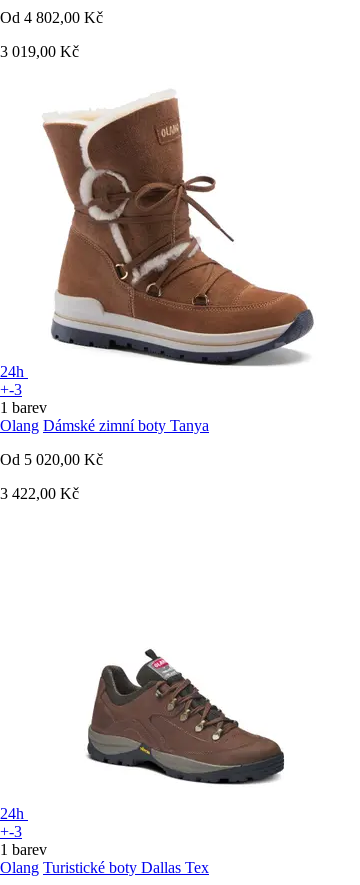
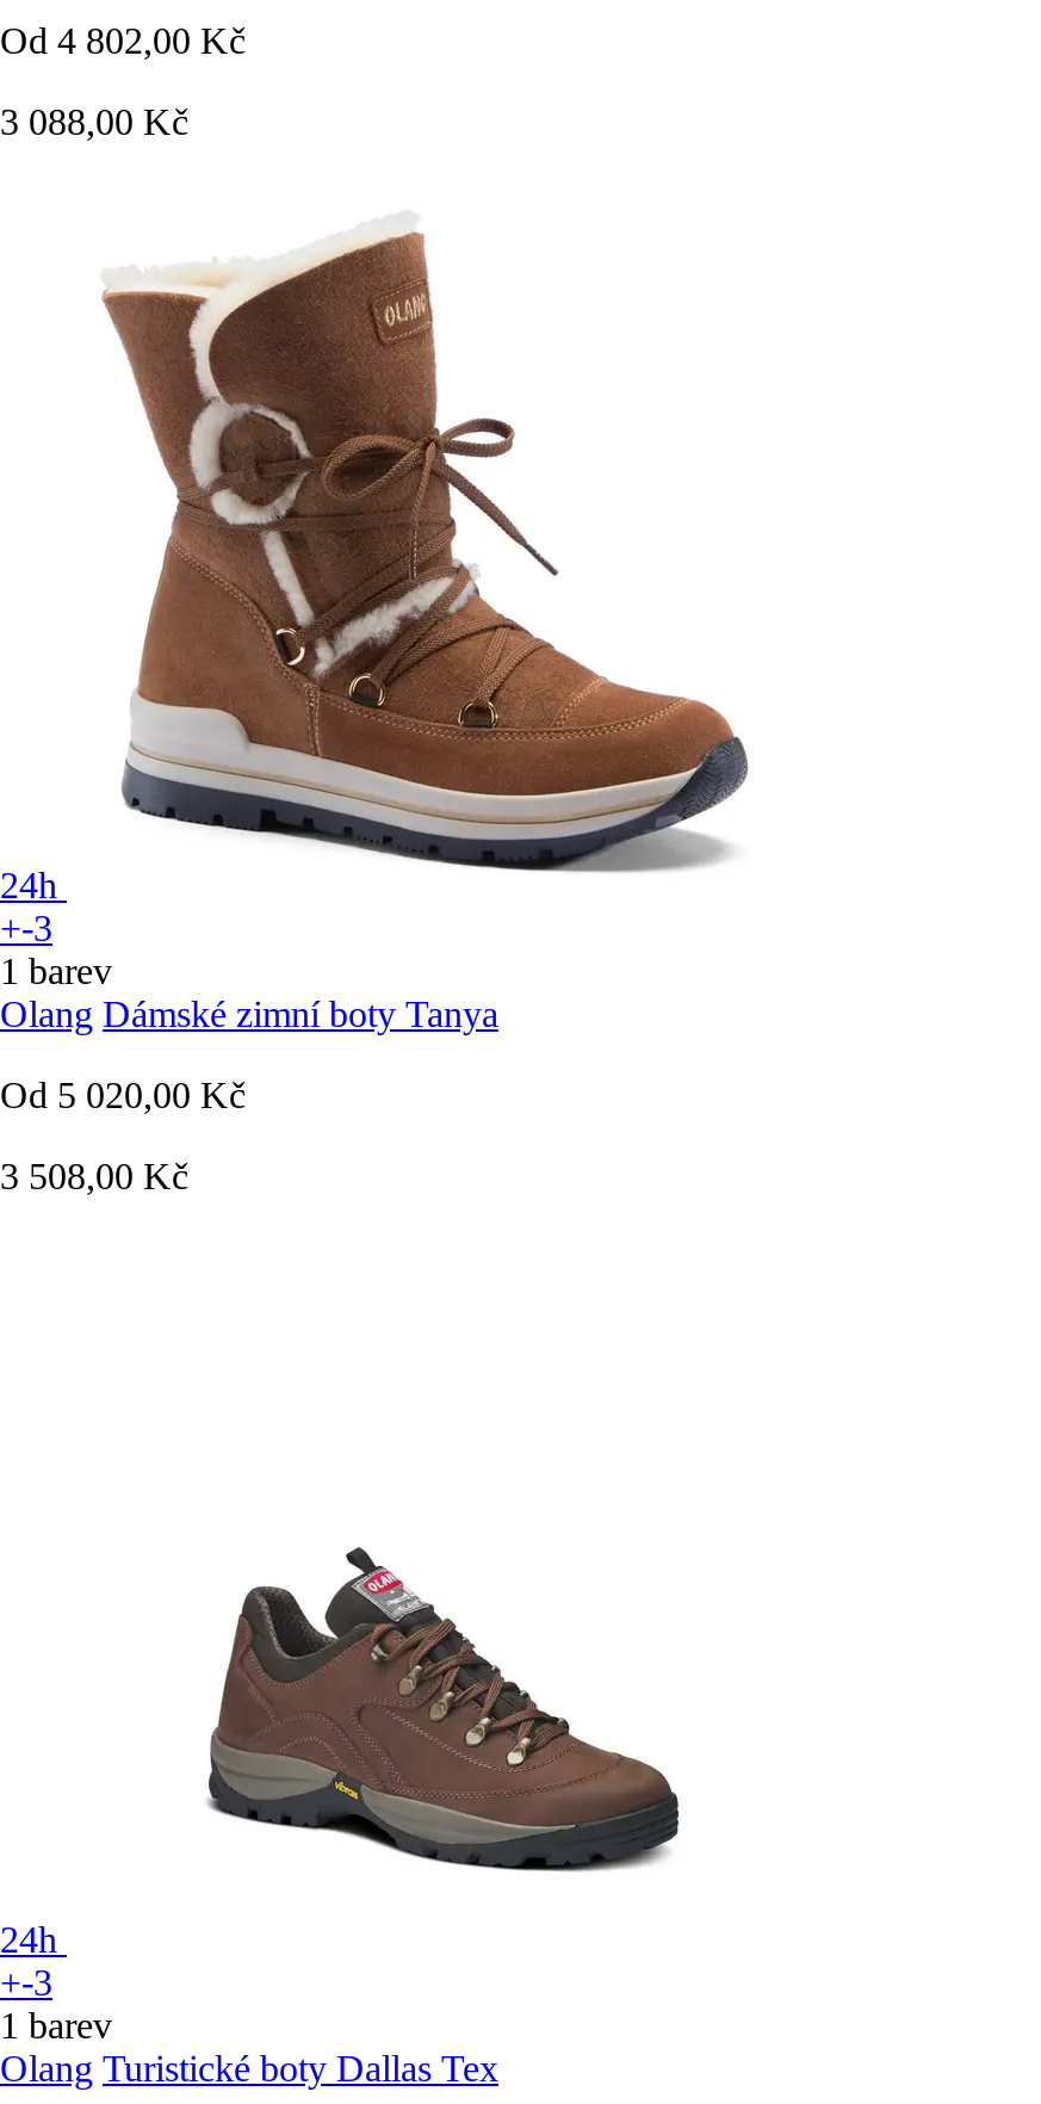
- 3 019,00 Kč
+ 3 088,00 Kč

- 3 422,00 Kč
+ 3 508,00 Kč
